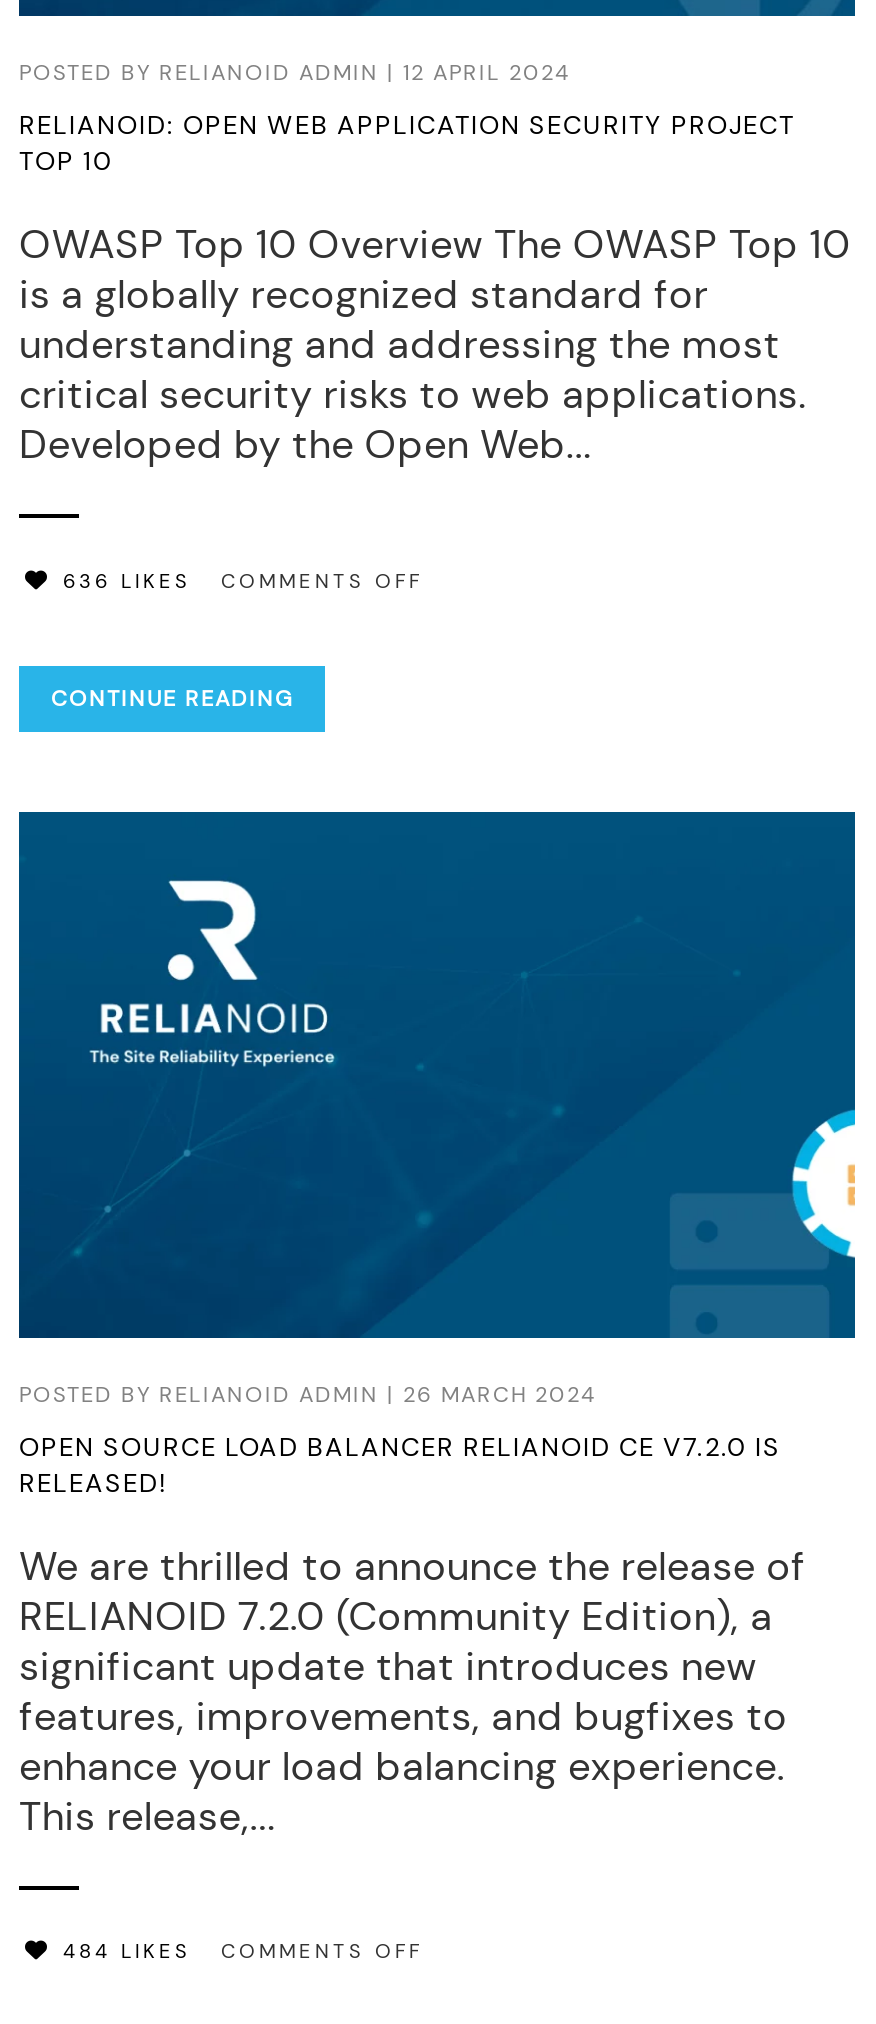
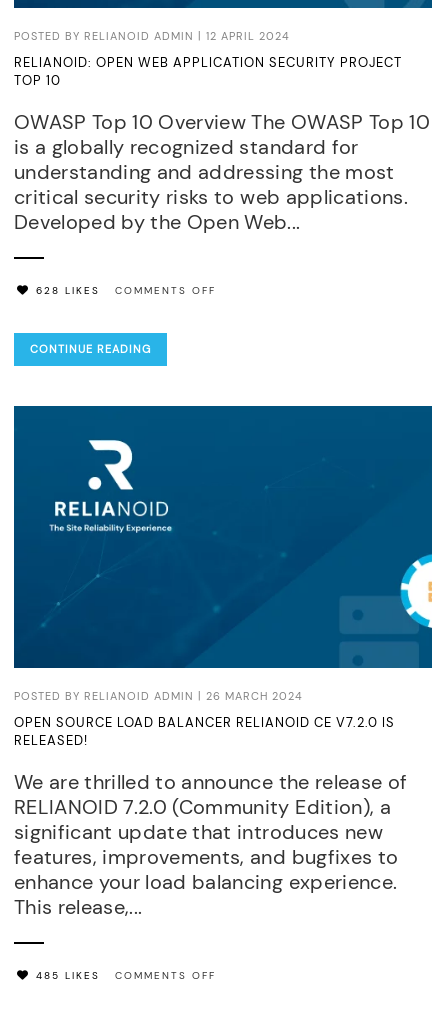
- 636 LIKES
+ 628 LIKES

- 484 LIKES
+ 485 LIKES
